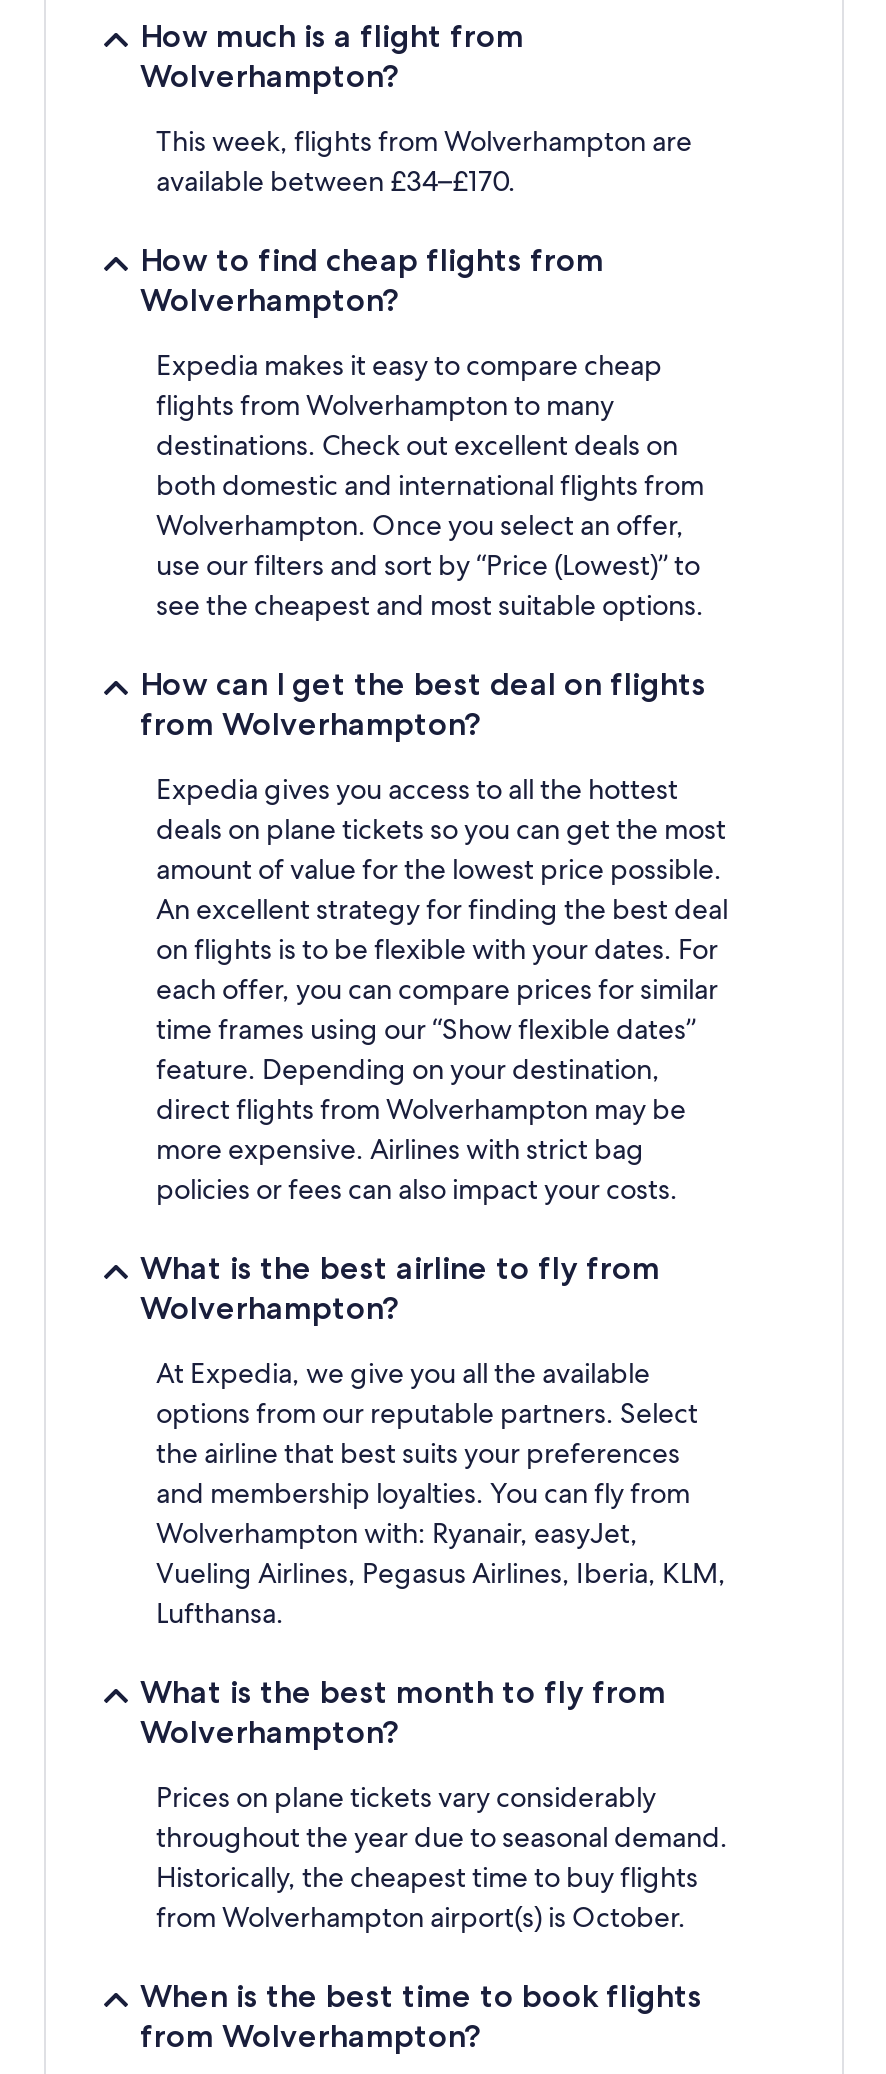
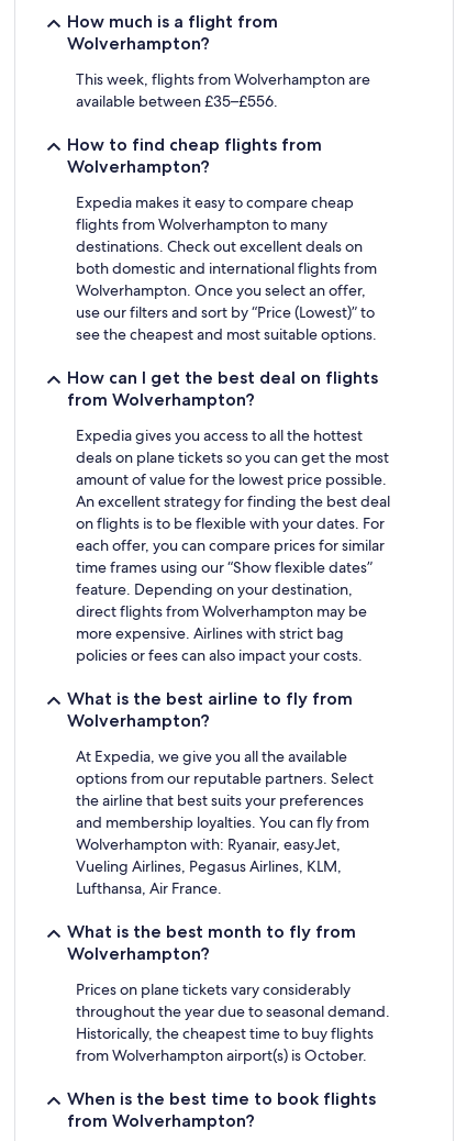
- available between £34–£170.
+ available between £35–£556.

- Vueling Airlines, Pegasus Airlines, Iberia, KLM,
- Lufthansa.
+ Vueling Airlines, Pegasus Airlines, KLM,
+ Lufthansa, Air France.
